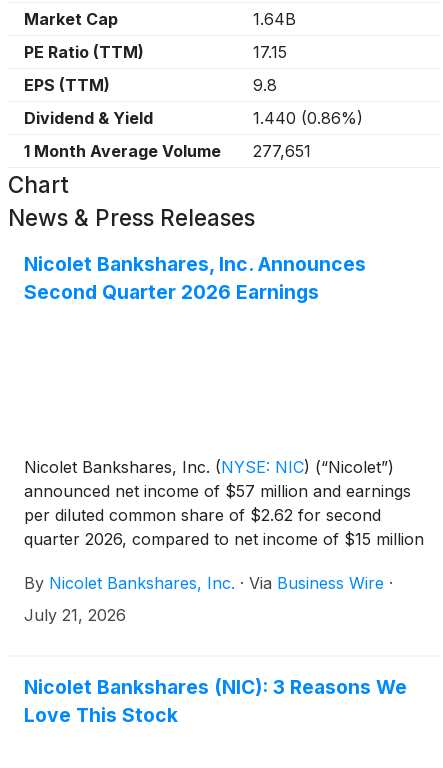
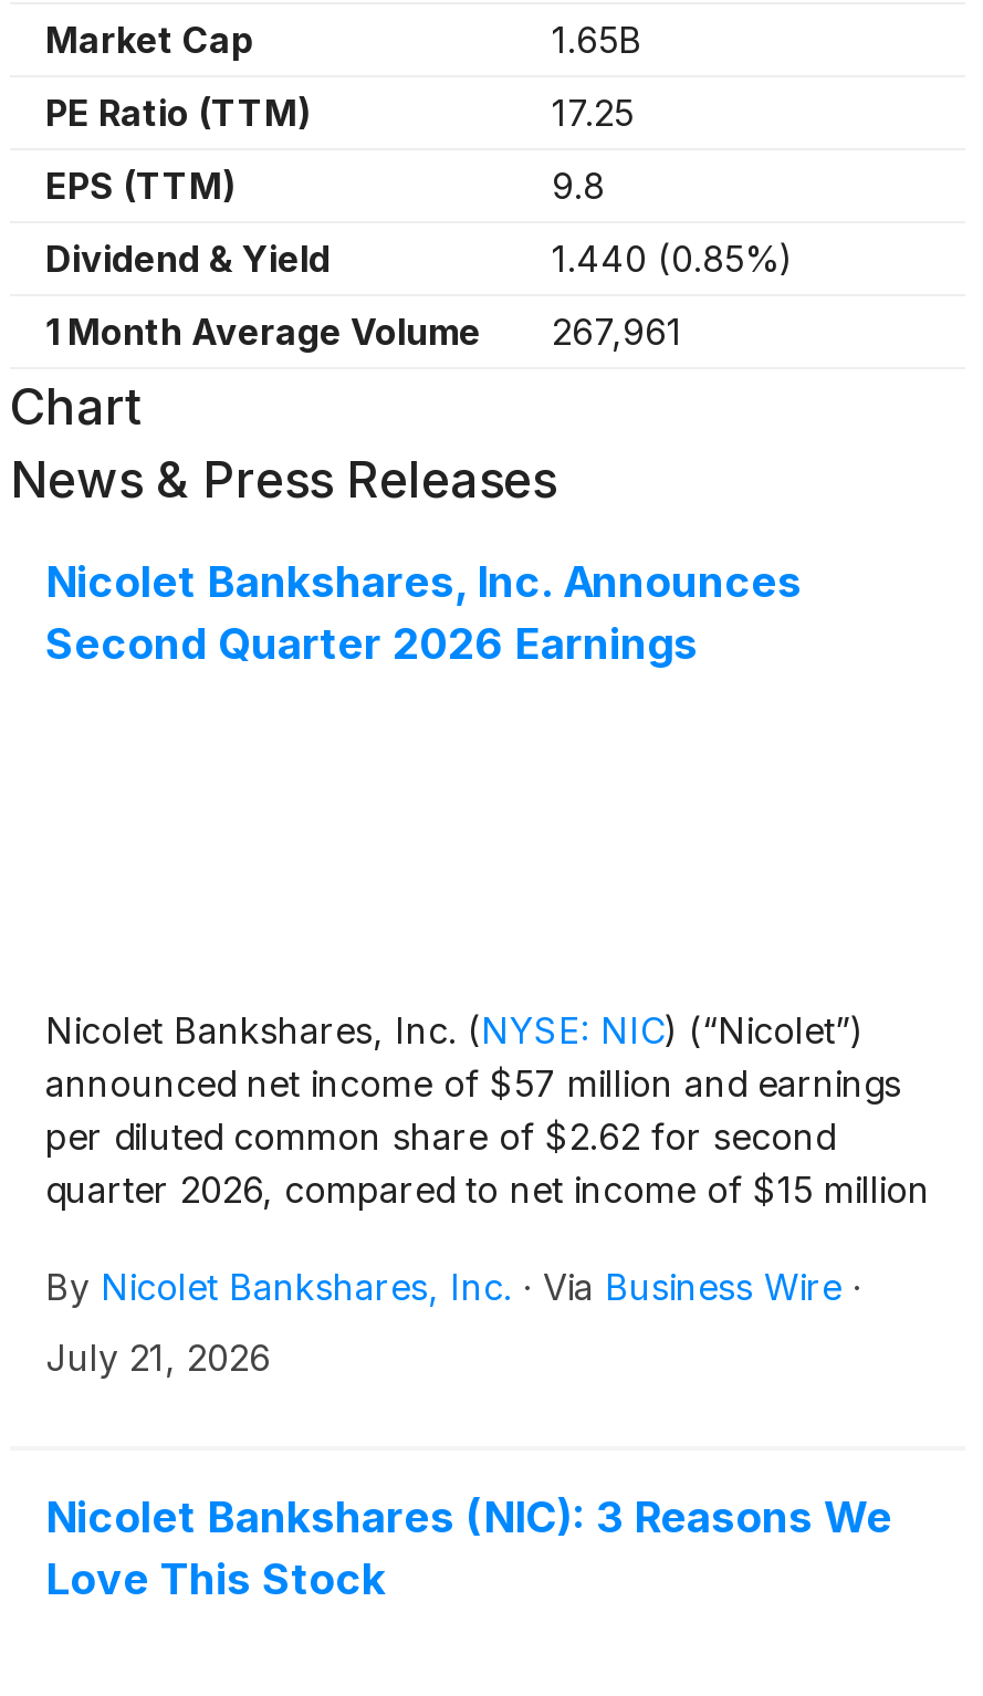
- 1.64B
+ 1.65B

- 17.15
+ 17.25

- 1.440 (0.86%)
+ 1.440 (0.85%)

- 1 Month Average Volume 277,651
+ 1 Month Average Volume 267,961
